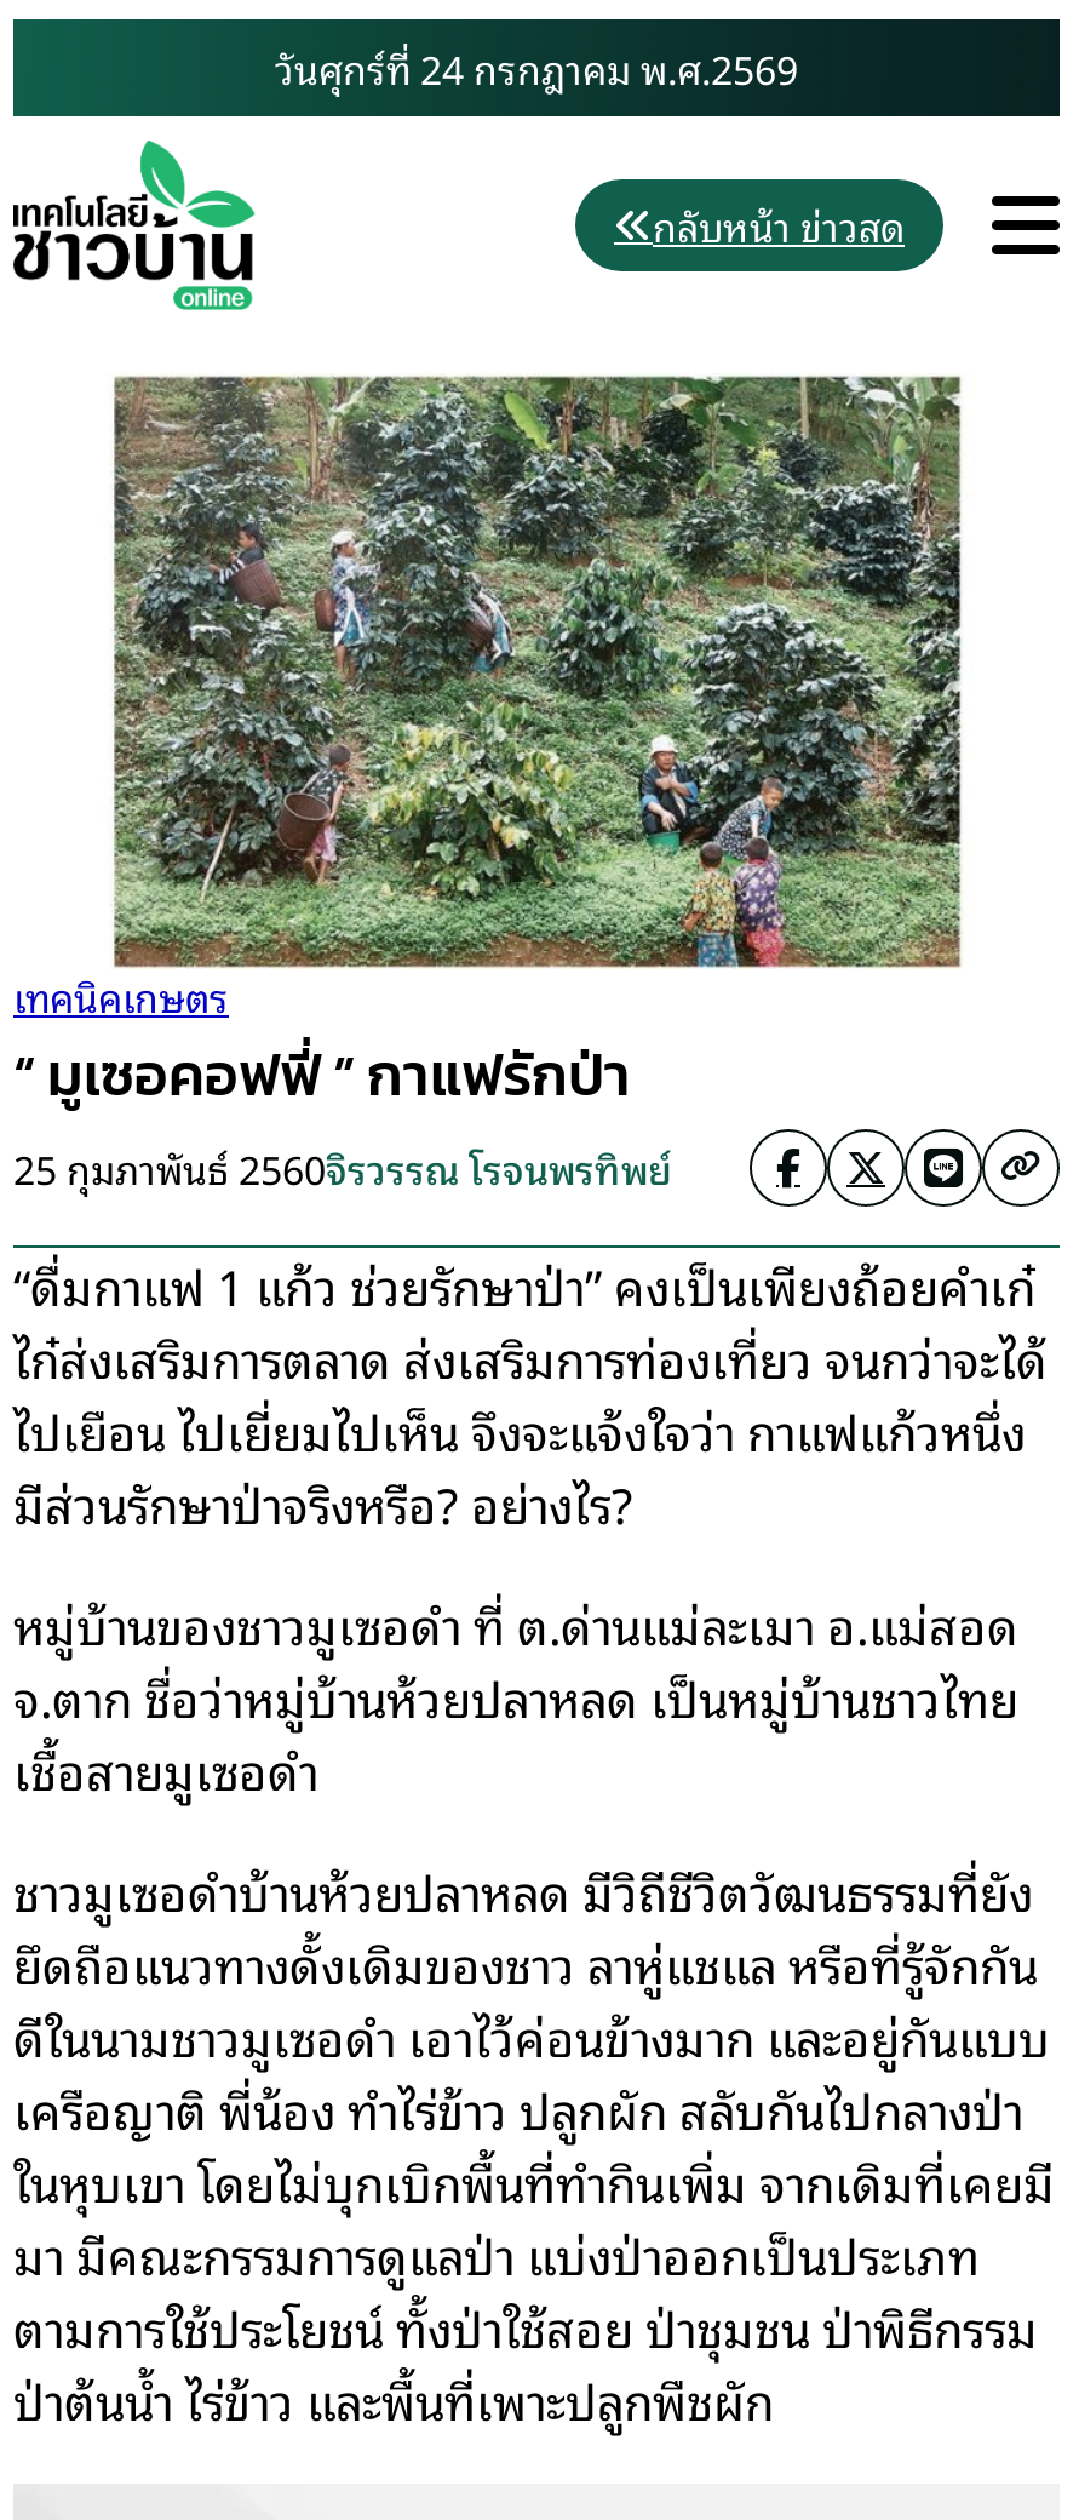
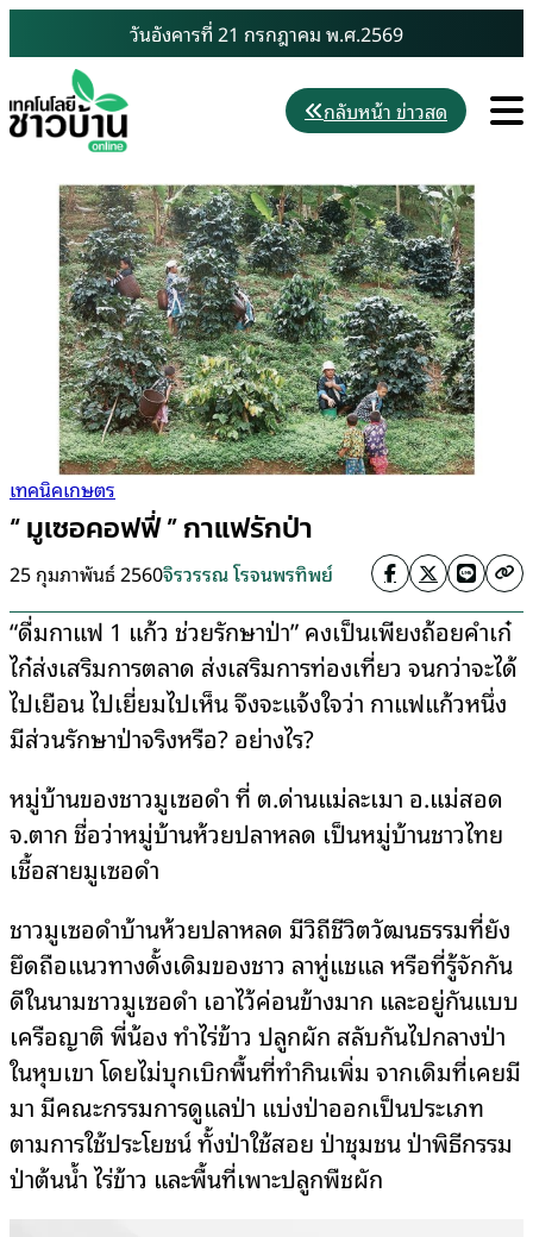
- วันศุกร์ที่ 24 กรกฎาคม พ.ศ.2569
+ วันอังคารที่ 21 กรกฎาคม พ.ศ.2569
